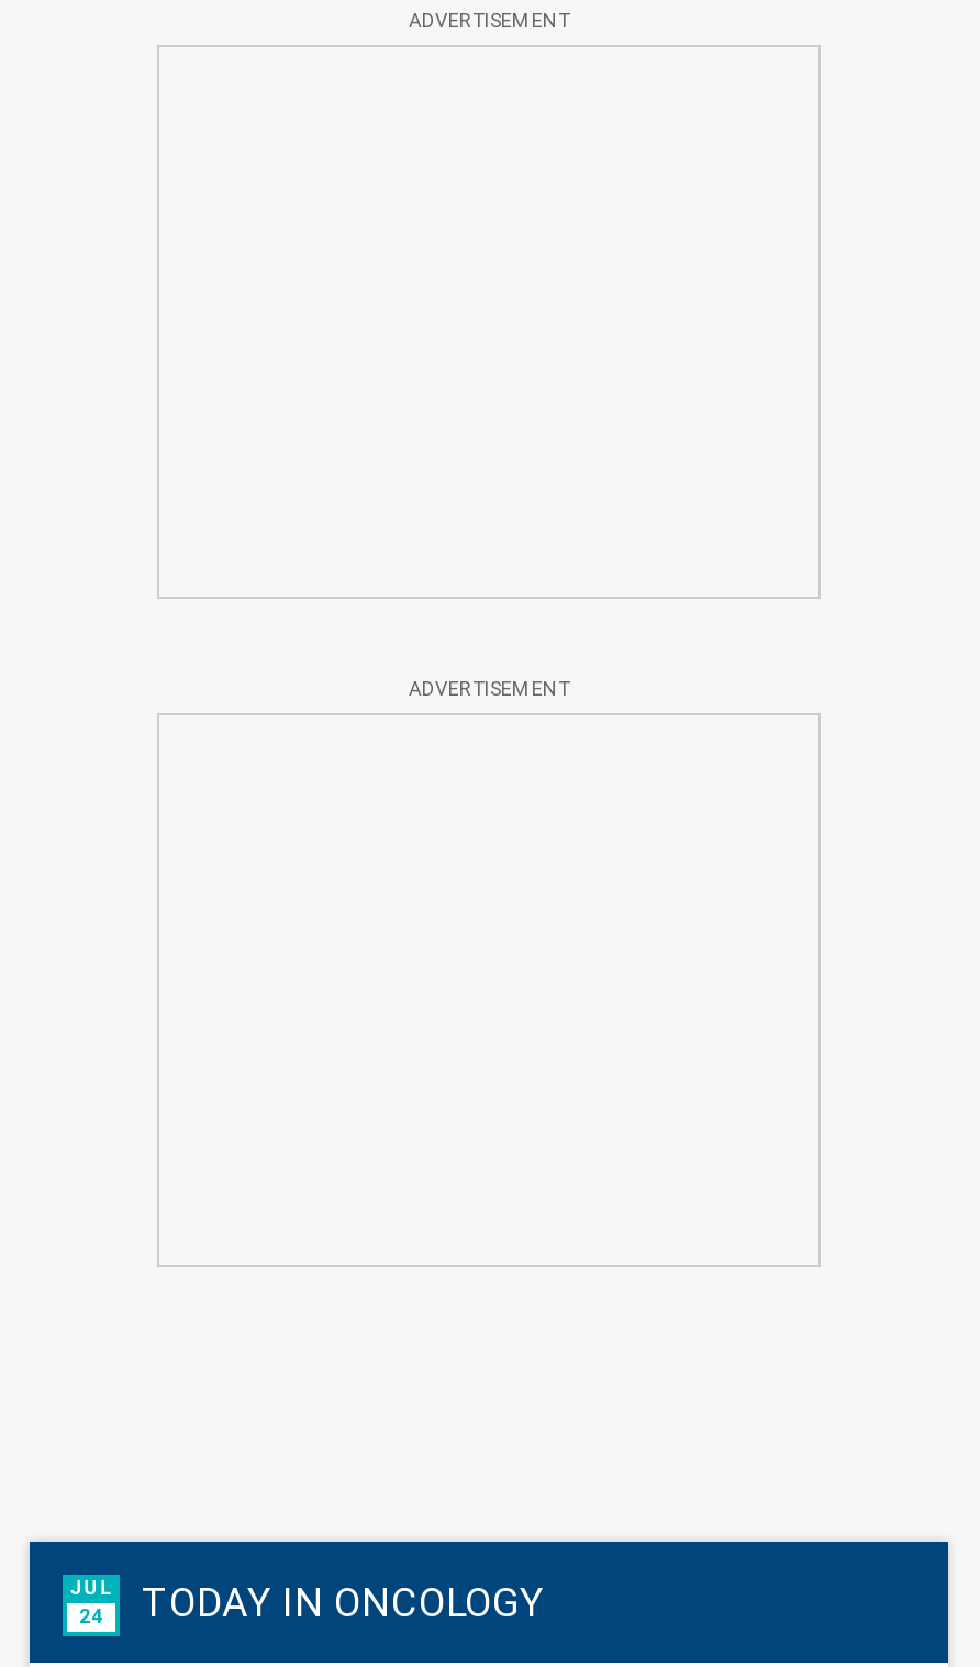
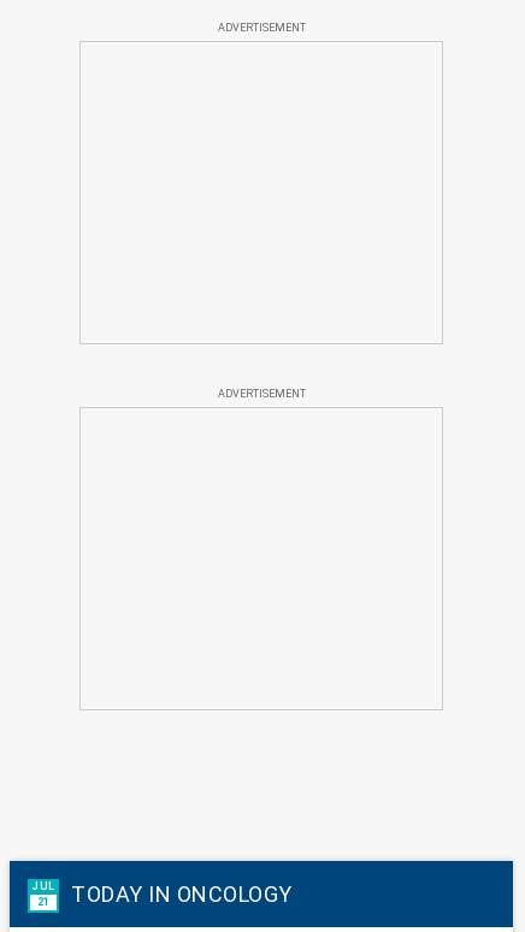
- JUL 24 TODAY IN ONCOLOGY
+ JUL 21 TODAY IN ONCOLOGY
